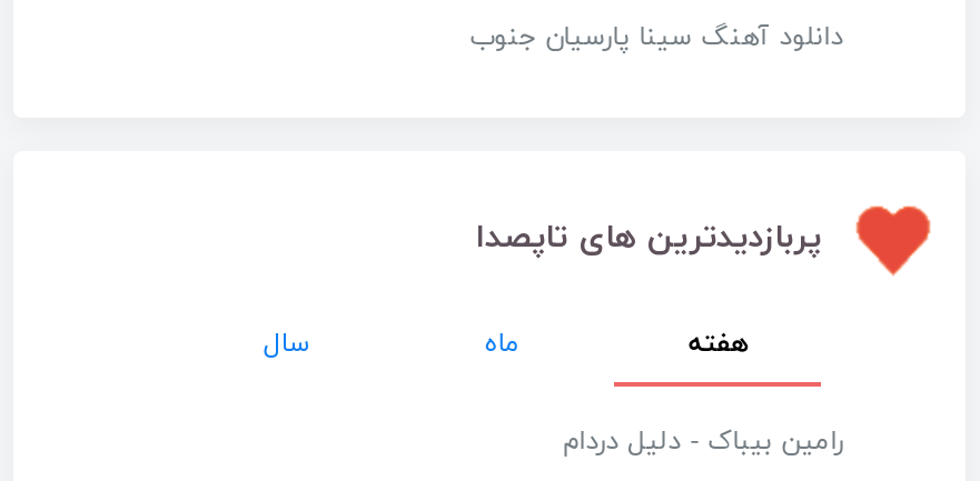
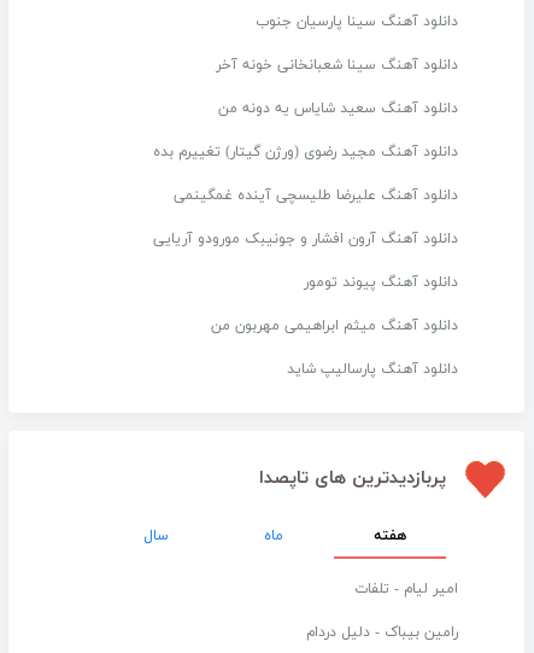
+ دانلود آهنگ سینا شعبانخانی خونه آخر
+ دانلود آهنگ سعید شایاس یه دونه من
+ دانلود آهنگ مجید رضوی (ورژن گیتار) تغییرم بده
+ دانلود آهنگ علیرضا طلیسچی آینده غمگینمی
+ دانلود آهنگ آرون افشار و جونیبک مورودو آریایی
+ دانلود آهنگ پیوند تومور
+ دانلود آهنگ میثم ابراهیمی مهربون من
+ دانلود آهنگ پارسالیپ شاید

+ امیر لیام - تلفات
